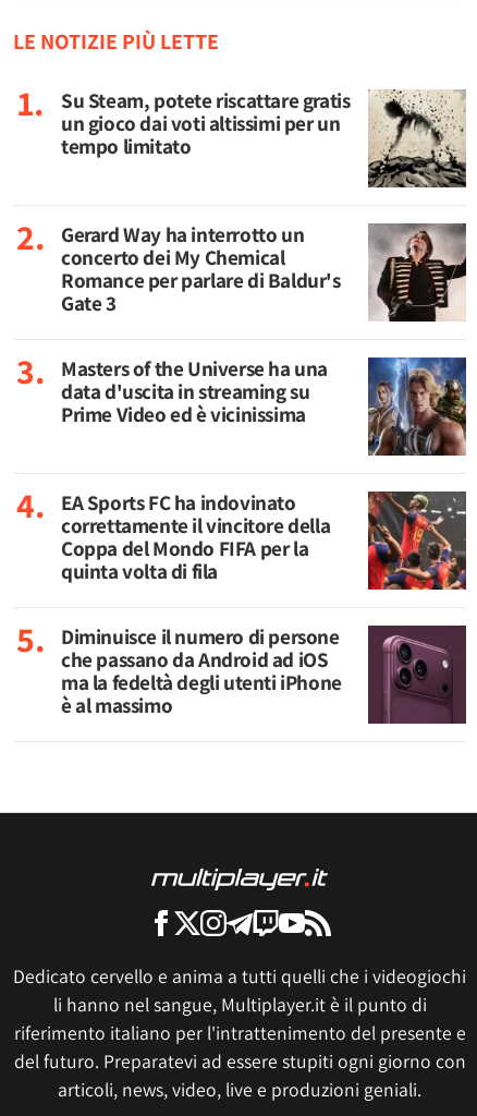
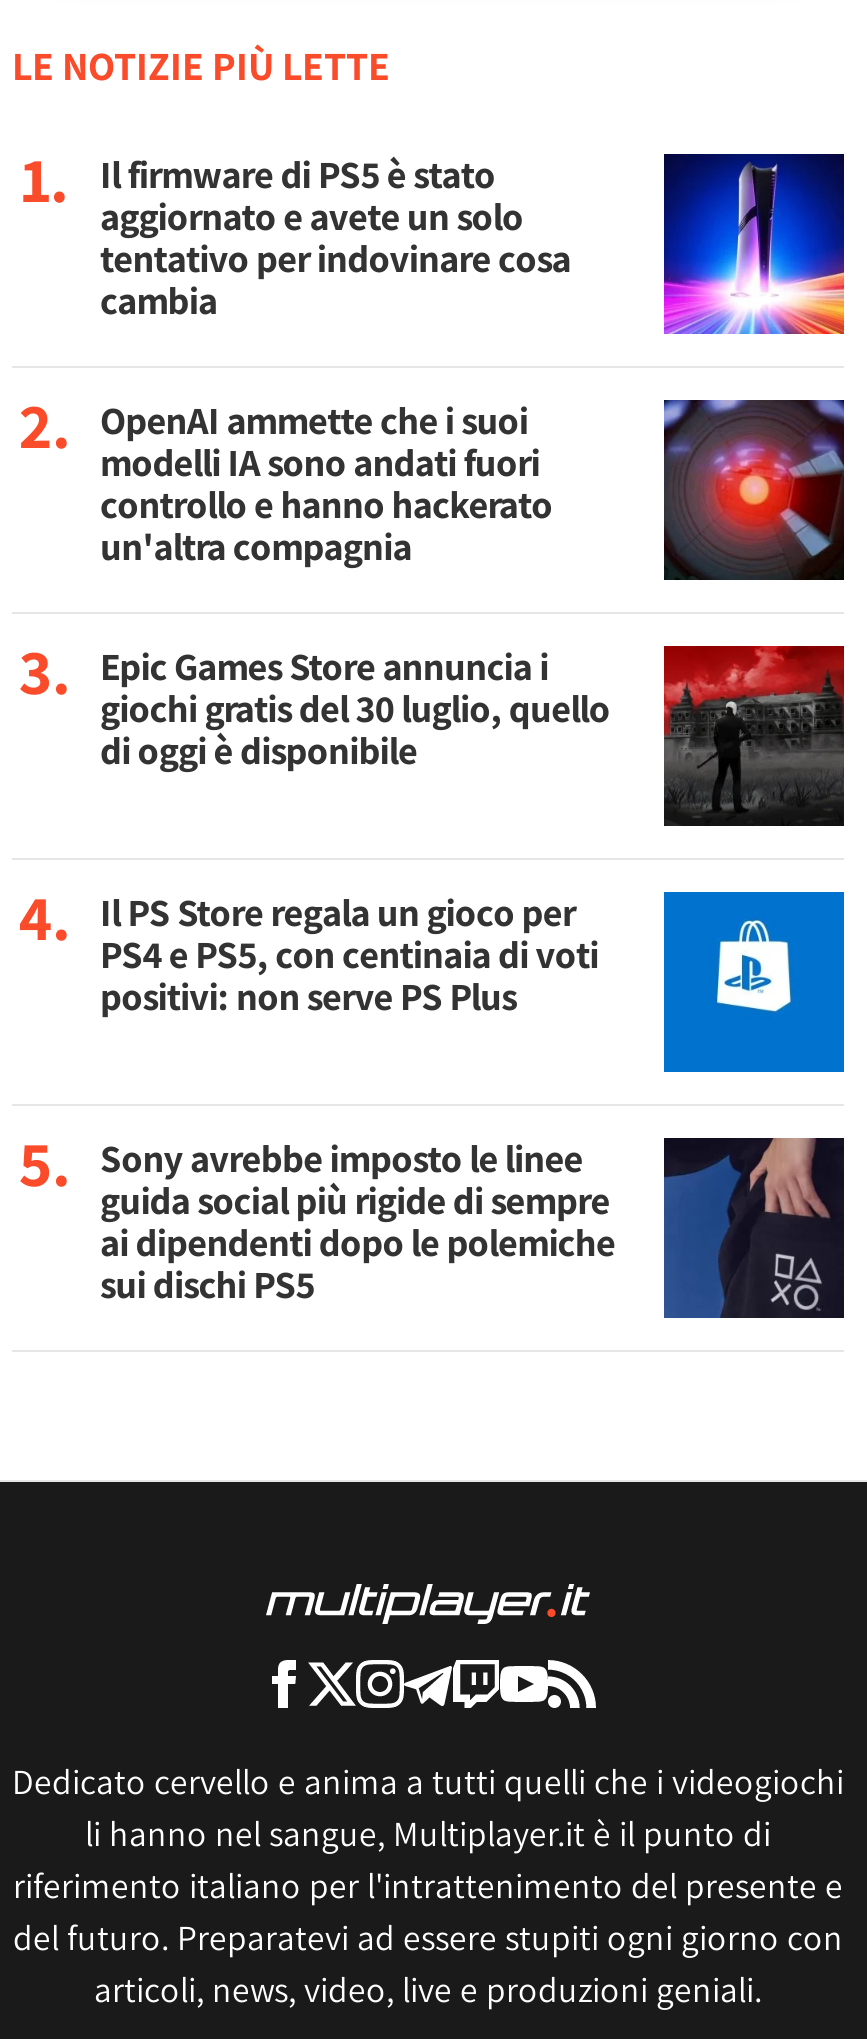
- Su Steam, potete riscattare gratis
- un gioco dai voti altissimi per un
- tempo limitato
+ Il firmware di PS5 è stato
+ aggiornato e avete un solo
+ tentativo per indovinare cosa
+ cambia

- [image]
+ [image]

- Gerard Way ha interrotto un
- concerto dei My Chemical
- Romance per parlare di Baldur's
- Gate 3
+ OpenAI ammette che i suoi
+ modelli IA sono andati fuori
+ controllo e hanno hackerato
+ un'altra compagnia

- [image]
+ [image]

- [image]
- Masters of the Universe ha una
- data d'uscita in streaming su
- Prime Video ed è vicinissima
+ [image]
+ Epic Games Store annuncia i
+ giochi gratis del 30 luglio, quello
+ di oggi è disponibile

- [image]
- EA Sports FC ha indovinato
- correttamente il vincitore della
- Coppa del Mondo FIFA per la
- quinta volta di fila
+ [image]
+ Il PS Store regala un gioco per
+ PS4 e PS5, con centinaia di voti
+ positivi: non serve PS Plus

- [image]
- Diminuisce il numero di persone
- che passano da Android ad iOS
- ma la fedeltà degli utenti iPhone
- è al massimo
+ [image]
+ Sony avrebbe imposto le linee
+ guida social più rigide di sempre
+ ai dipendenti dopo le polemiche
+ sui dischi PS5
